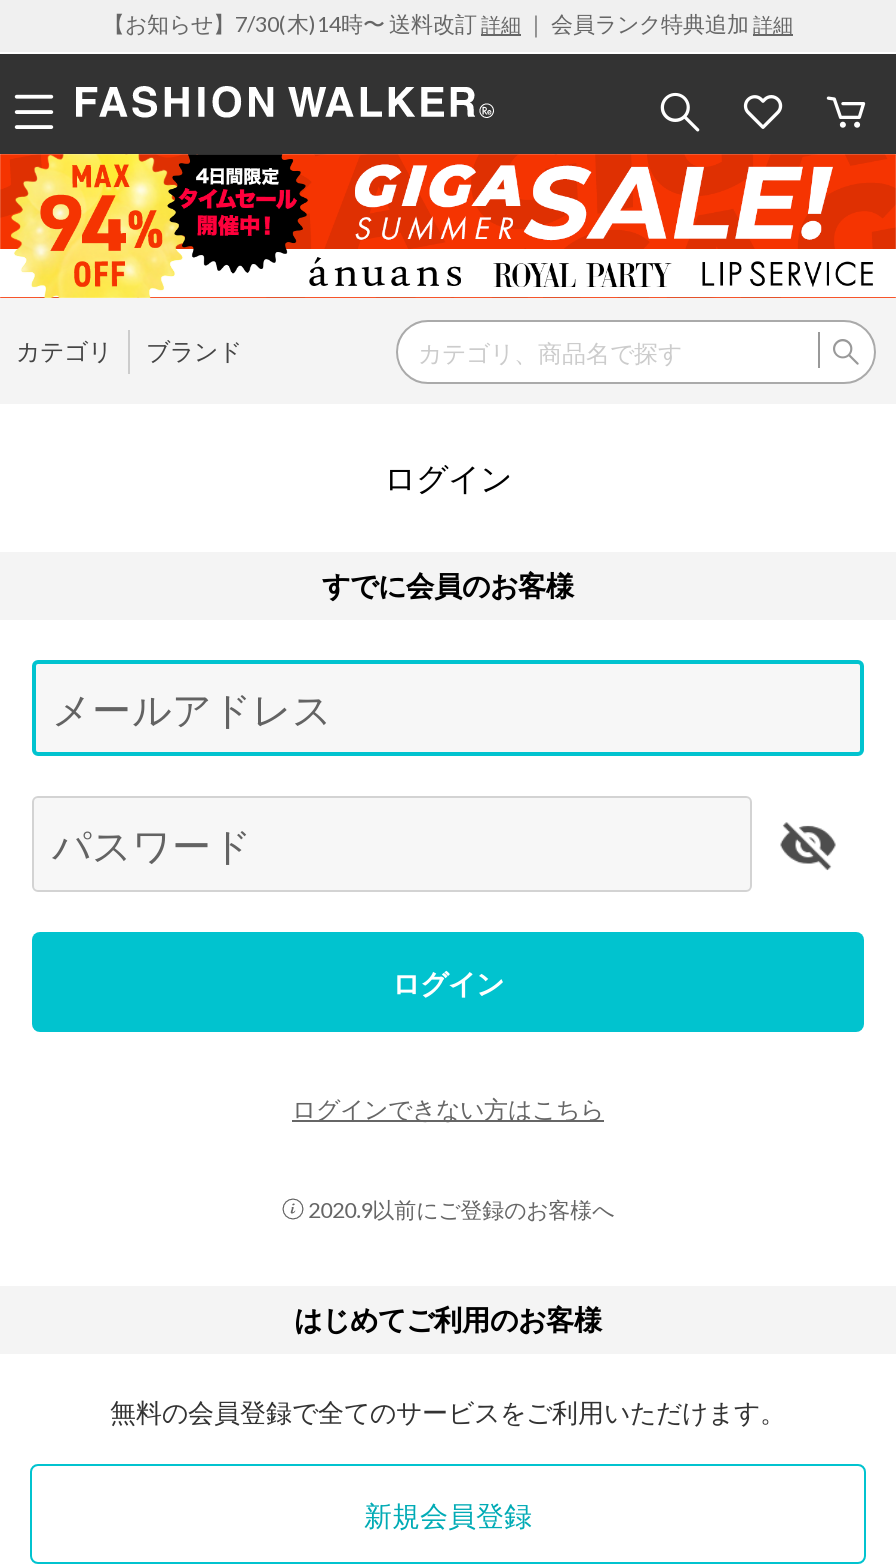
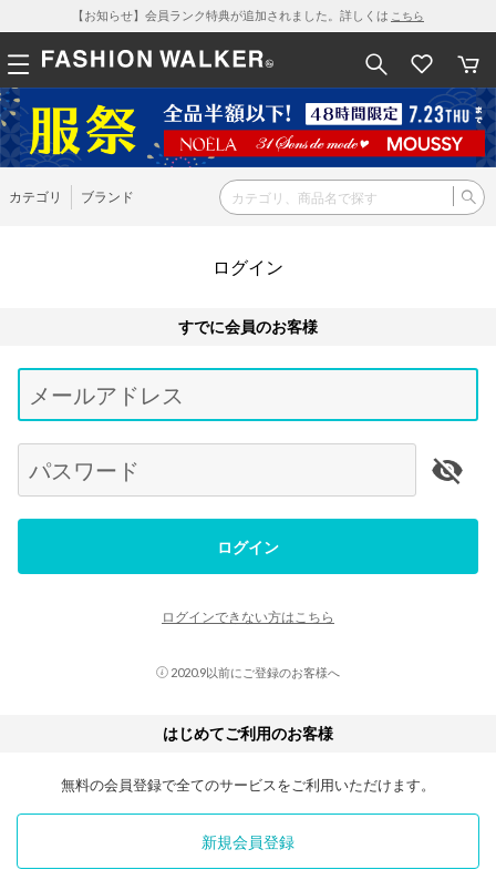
- 【お知らせ】7/30(木)14時〜 送料改訂詳細｜ 会員ランク特典追加詳細
+ 【お知らせ】会員ランク特典が追加されました。詳しくはこちら

- [image]
+ [image]
